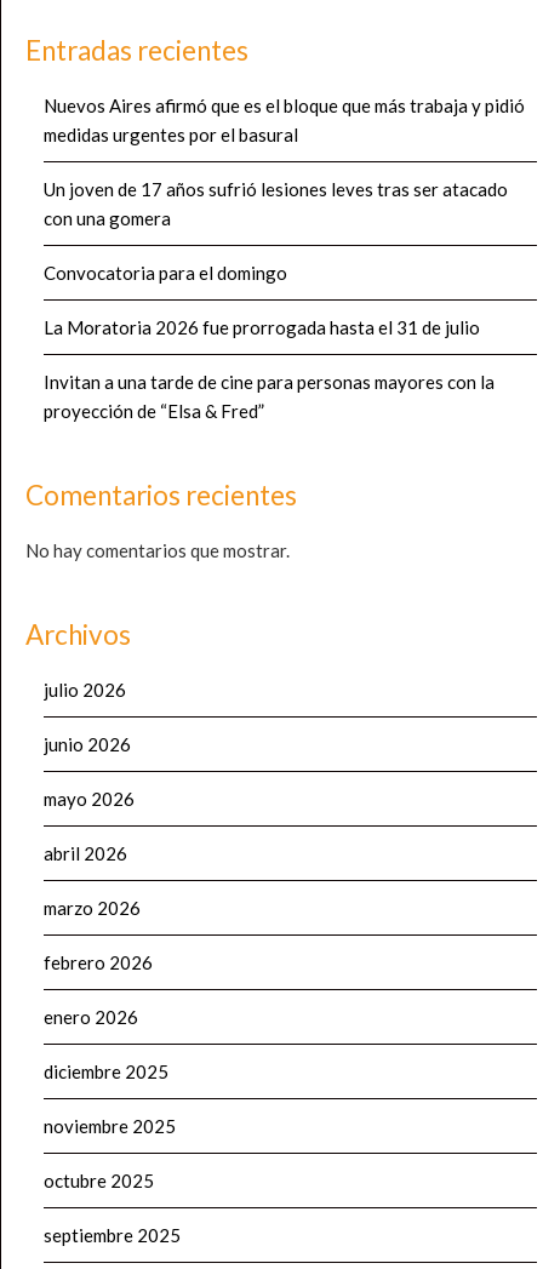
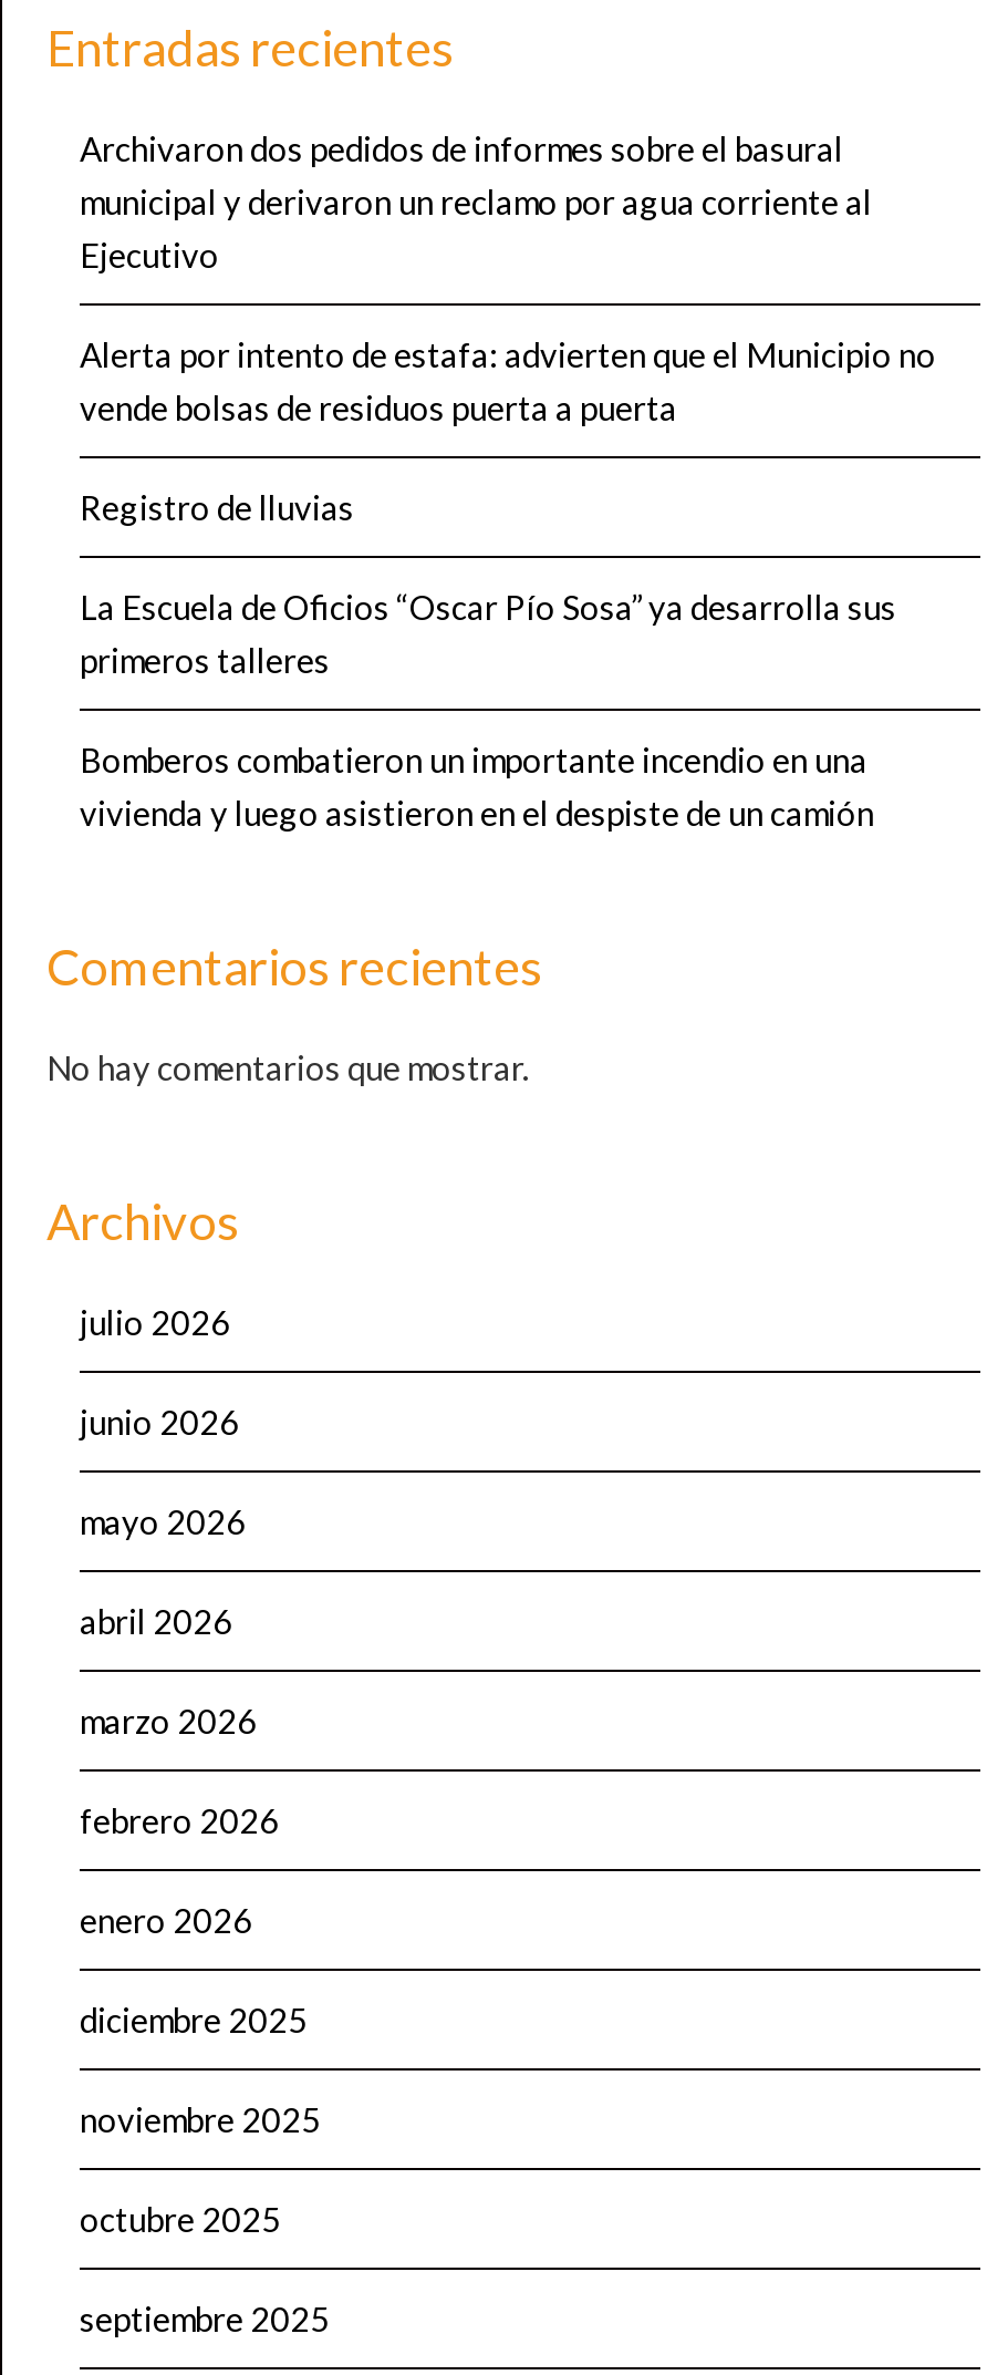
- Nuevos Aires afirmó que es el bloque que más trabaja y pidió
- medidas urgentes por el basural
+ Archivaron dos pedidos de informes sobre el basural
+ municipal y derivaron un reclamo por agua corriente al
+ Ejecutivo

- Un joven de 17 años sufrió lesiones leves tras ser atacado
- con una gomera
+ Alerta por intento de estafa: advierten que el Municipio no
+ vende bolsas de residuos puerta a puerta

- Convocatoria para el domingo
+ Registro de lluvias

- La Moratoria 2026 fue prorrogada hasta el 31 de julio
+ La Escuela de Oficios “Oscar Pío Sosa” ya desarrolla sus
+ primeros talleres

- Invitan a una tarde de cine para personas mayores con la
- proyección de “Elsa & Fred”
+ Bomberos combatieron un importante incendio en una
+ vivienda y luego asistieron en el despiste de un camión
